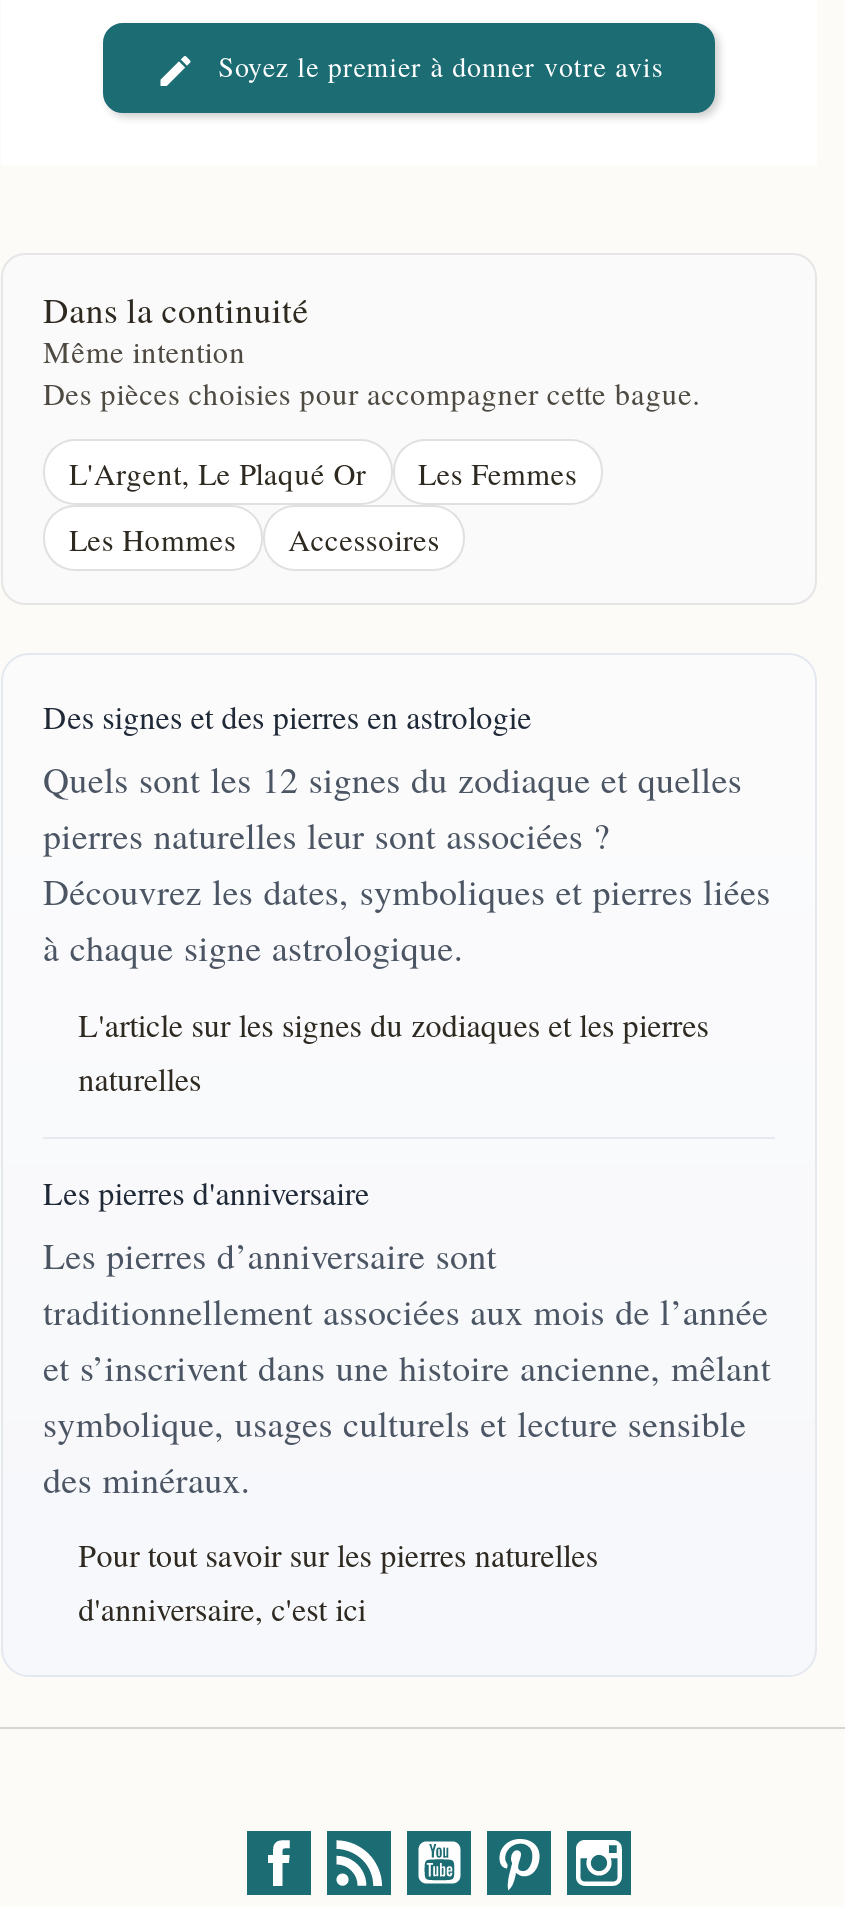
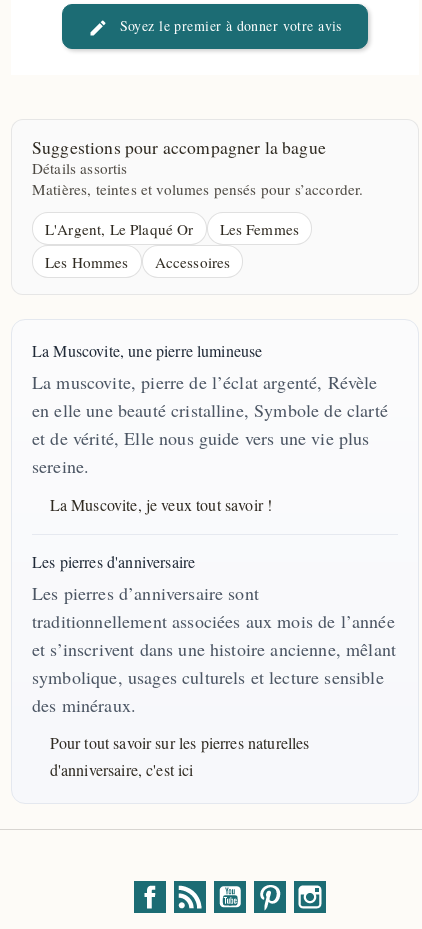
- Dans la continuité
- Même intention
- Des pièces choisies pour accompagner cette bague.
+ Suggestions pour accompagner la bague
+ Détails assortis
+ Matières, teintes et volumes pensés pour s’accorder.

- Des signes et des pierres en astrologie
- Quels sont les 12 signes du zodiaque et quelles
- pierres naturelles leur sont associées ?
- Découvrez les dates, symboliques et pierres liées
- à chaque signe astrologique.
+ La Muscovite, une pierre lumineuse
+ La muscovite, pierre de l’éclat argenté, Révèle
+ en elle une beauté cristalline, Symbole de clarté
+ et de vérité, Elle nous guide vers une vie plus
+ sereine.

- L'article sur les signes du zodiaques et les pierres
- naturelles
+ La Muscovite, je veux tout savoir !
